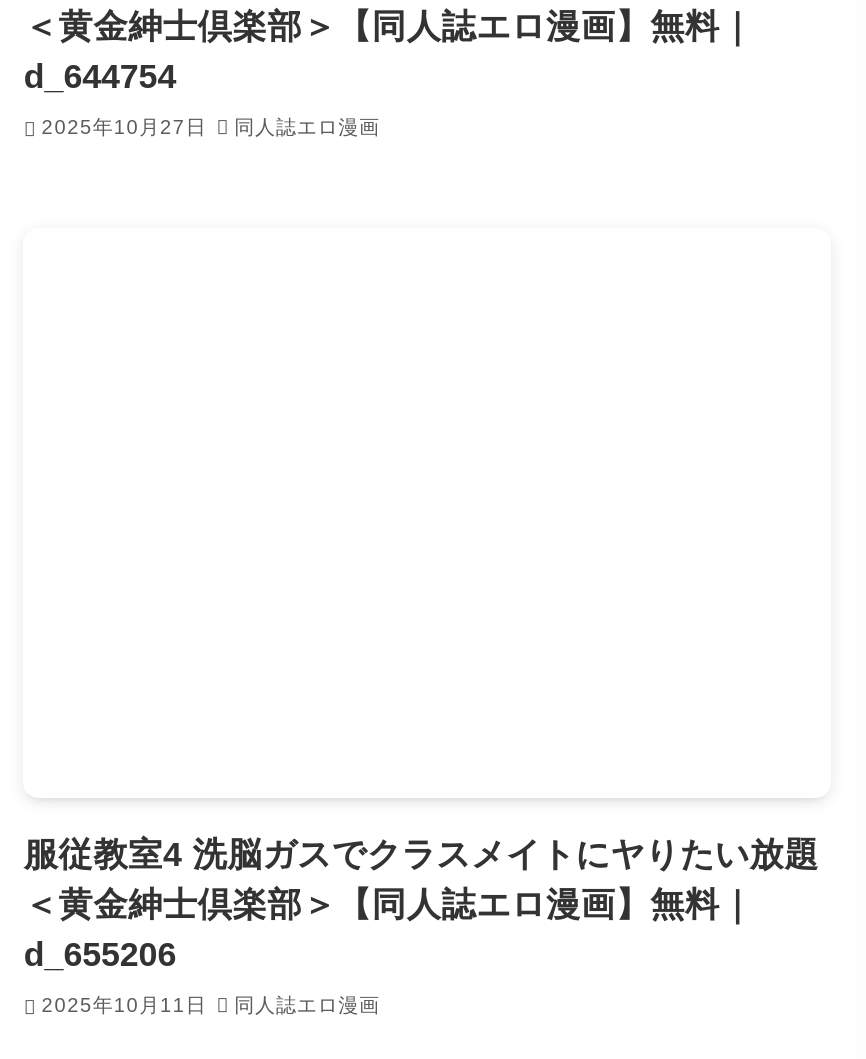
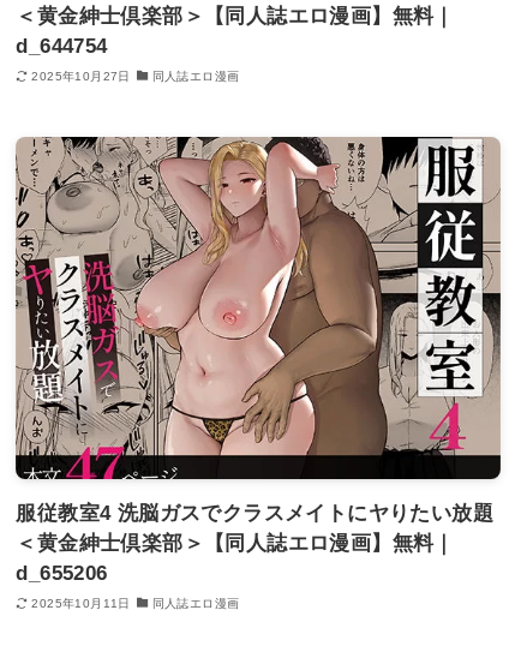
+ [image]
